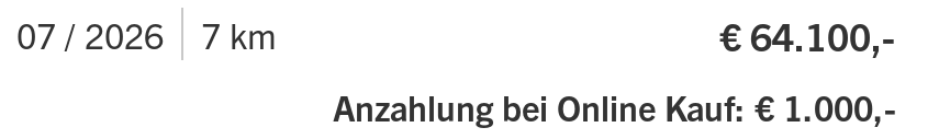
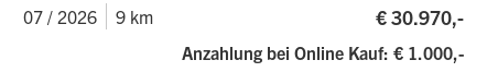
- 07 / 2026 7 km
+ 07 / 2026 9 km

- € 64.100,-
+ € 30.970,-
